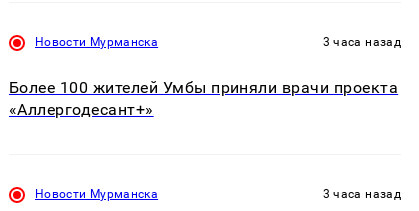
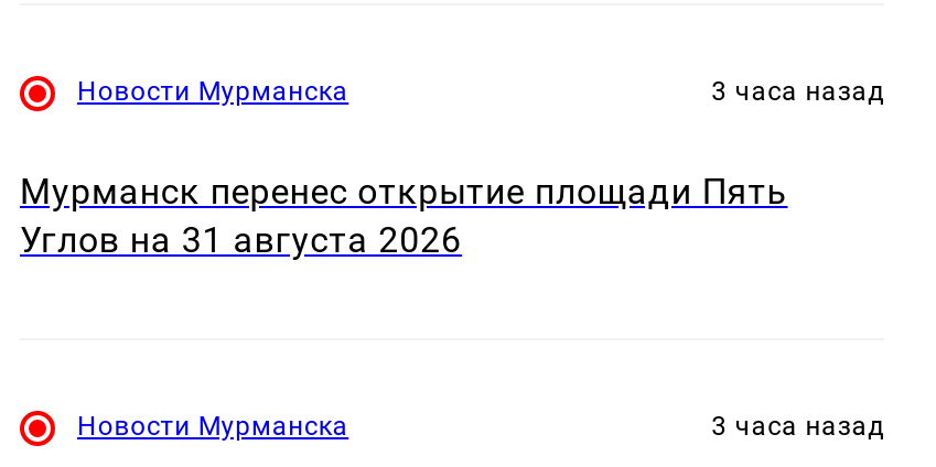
- Более 100 жителей Умбы приняли врачи проекта
- «Аллергодесант+»
+ Мурманск перенес открытие площади Пять
+ Углов на 31 августа 2026
